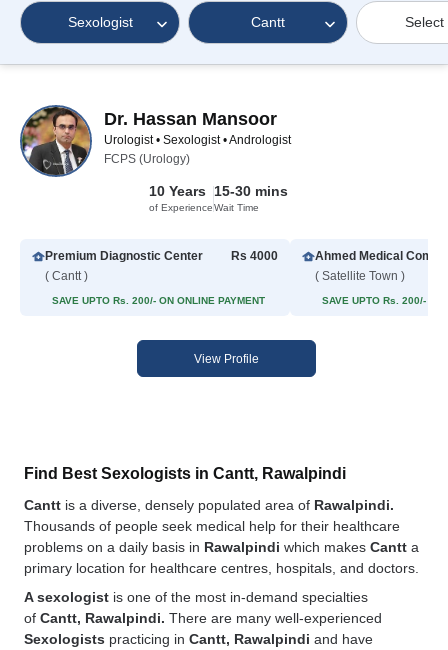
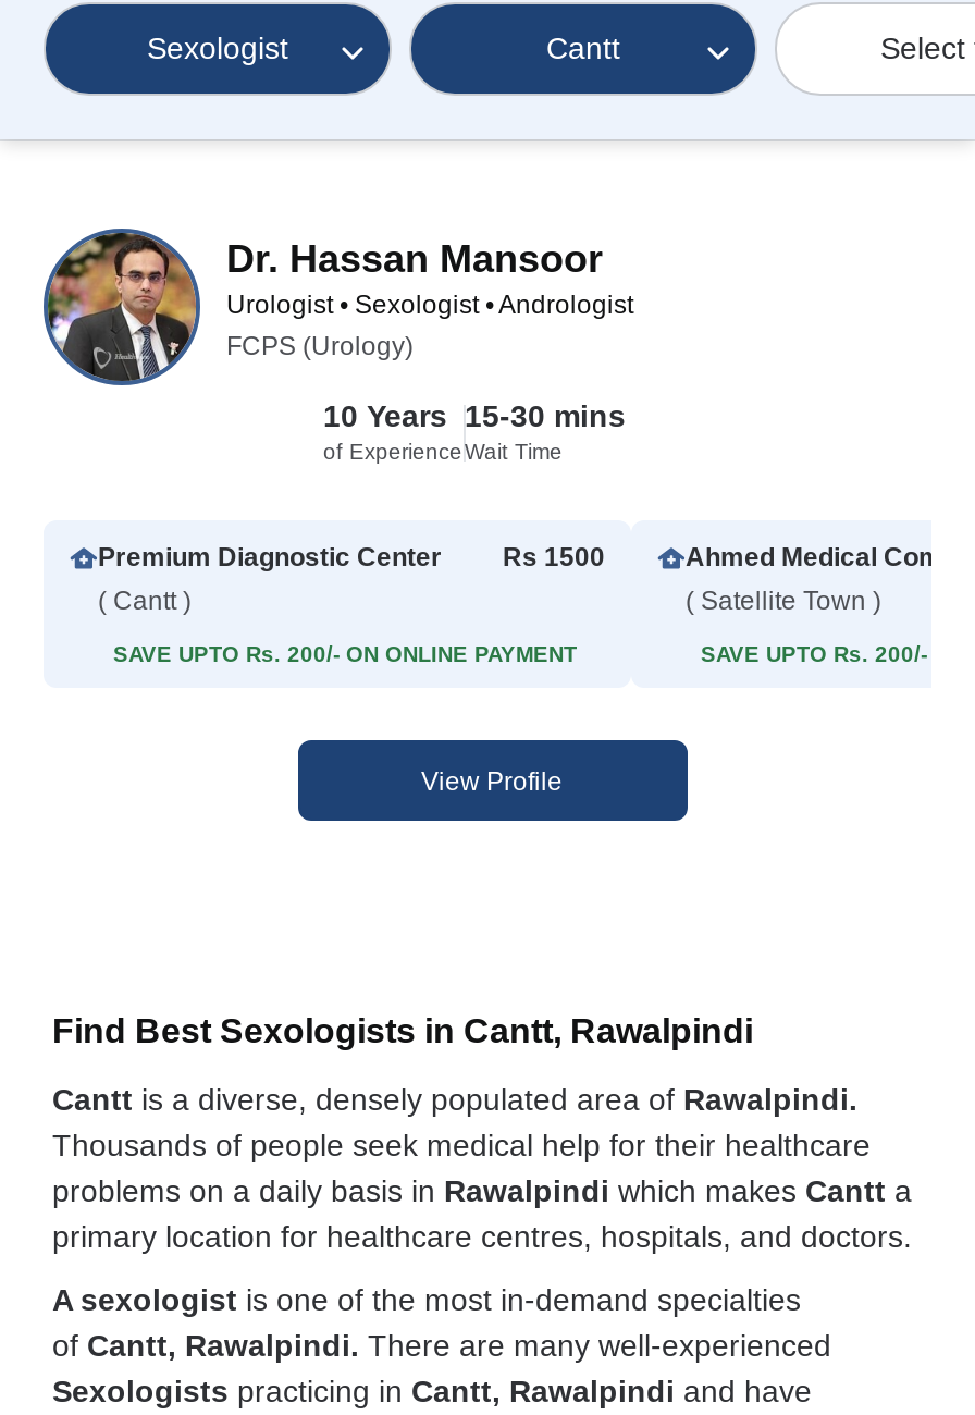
- Premium Diagnostic Center Rs 4000
+ Premium Diagnostic Center Rs 1500
